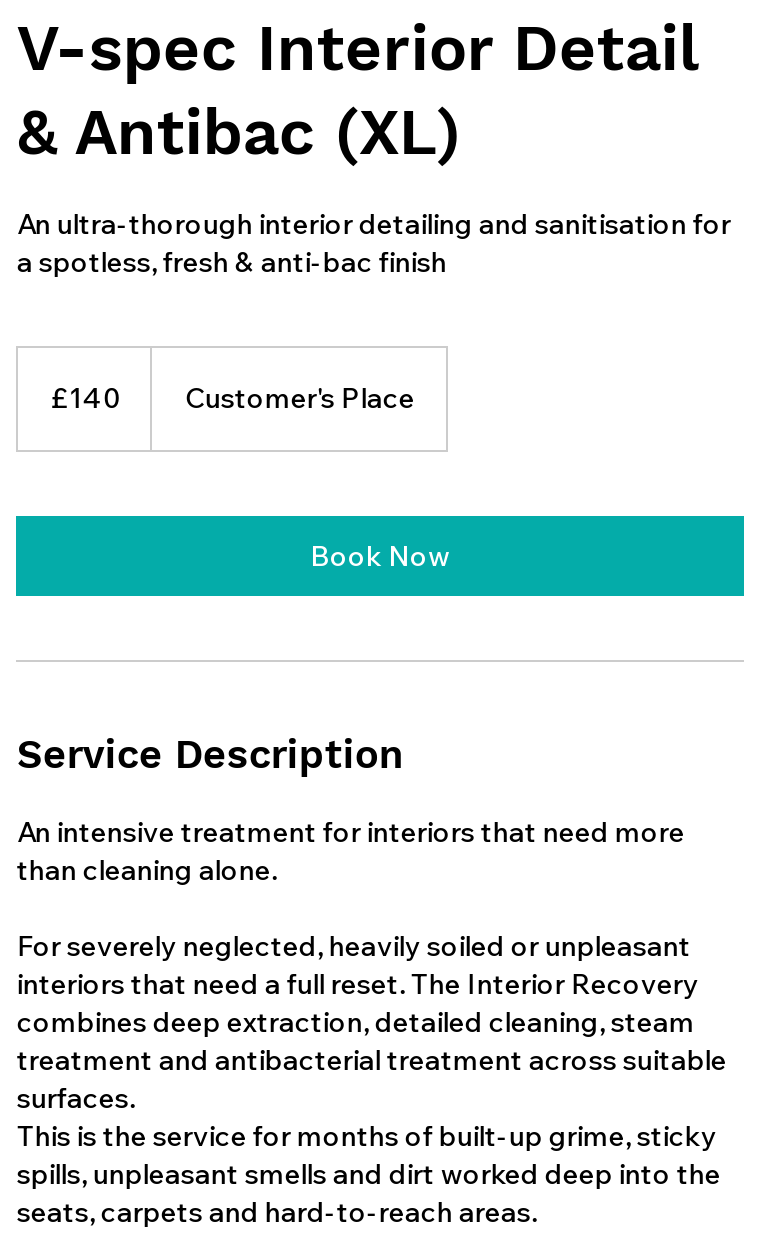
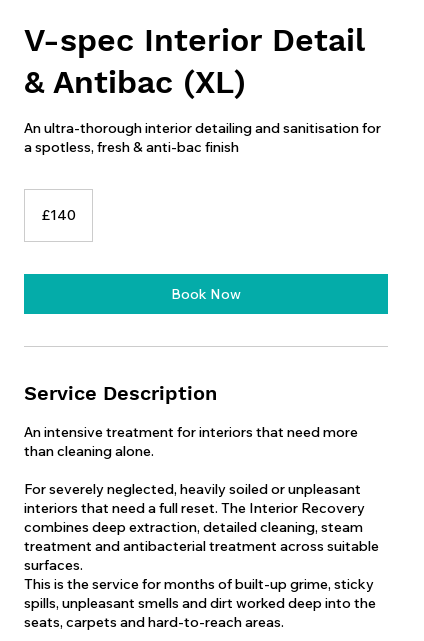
- Customer's Place
